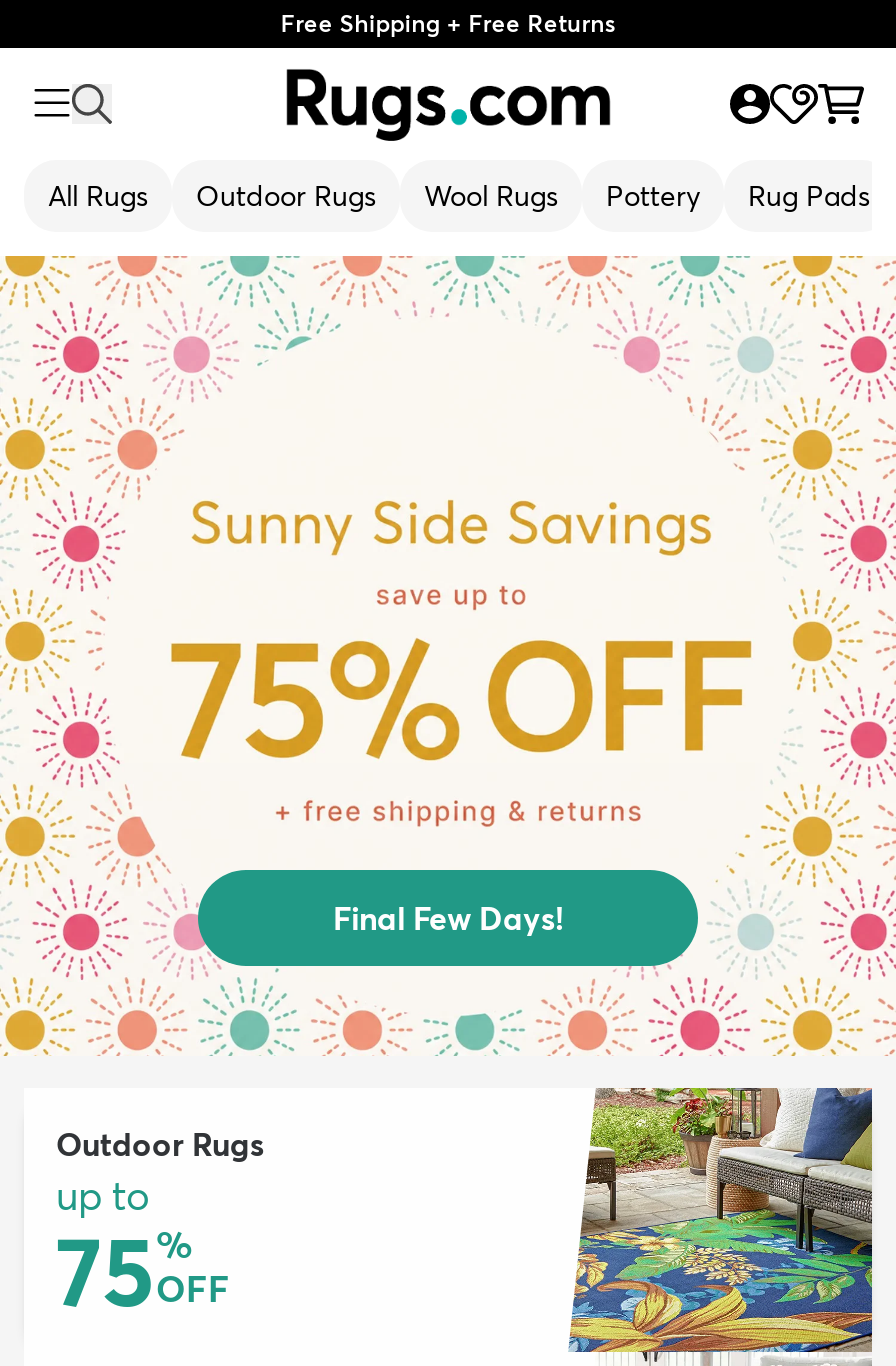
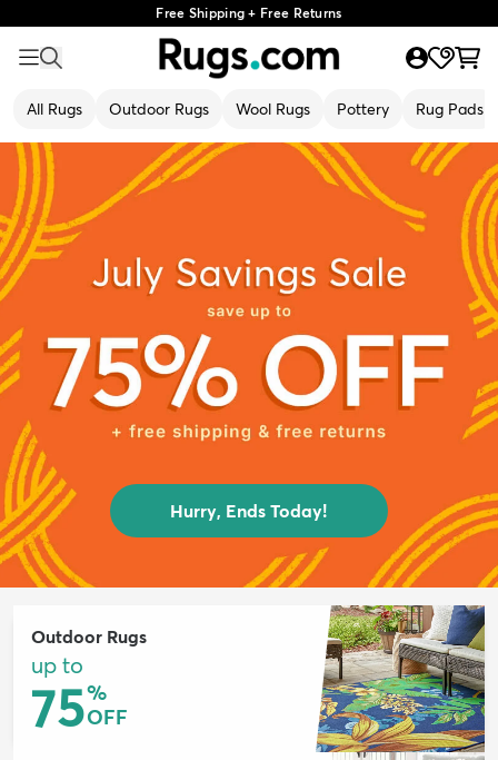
- [image]
- Final Few Days!
+ [image]
+ Hurry, Ends Today!
